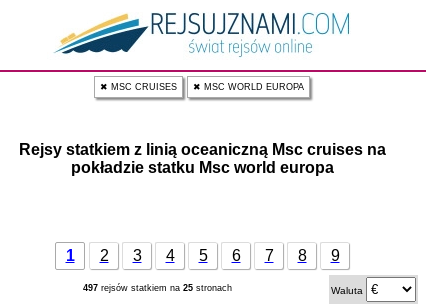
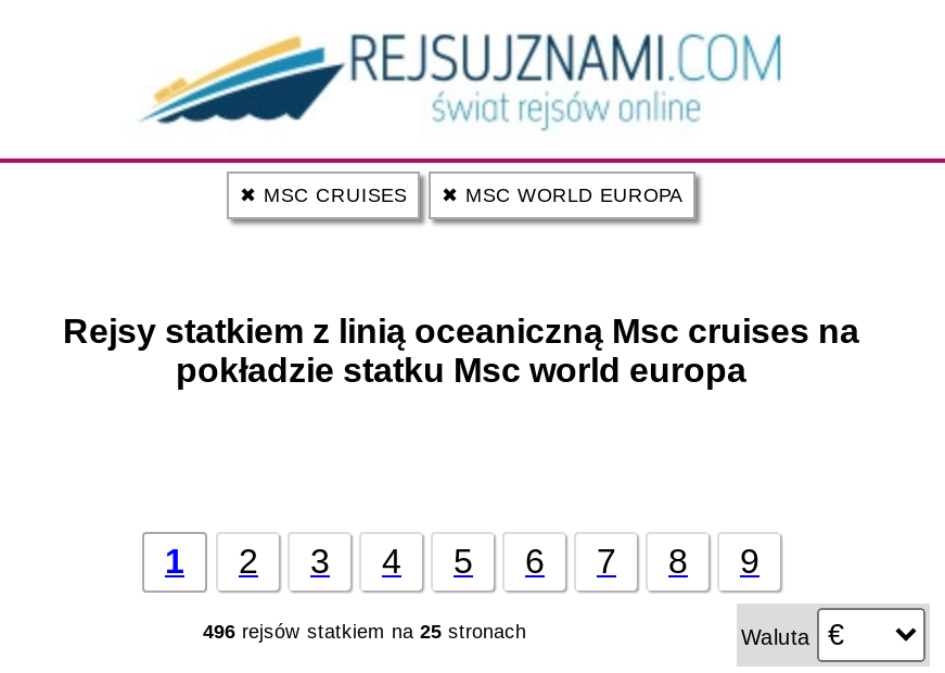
- 497 rejsów statkiem na 25 stronach
+ 496 rejsów statkiem na 25 stronach
